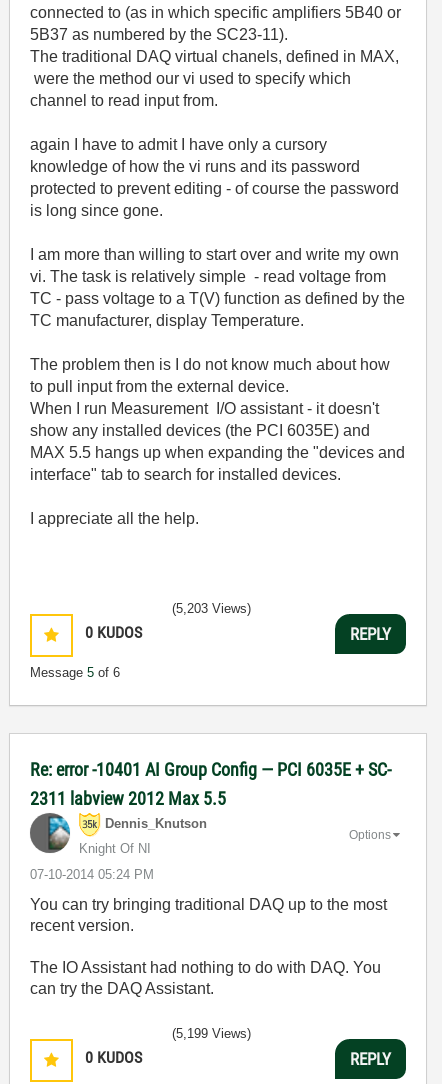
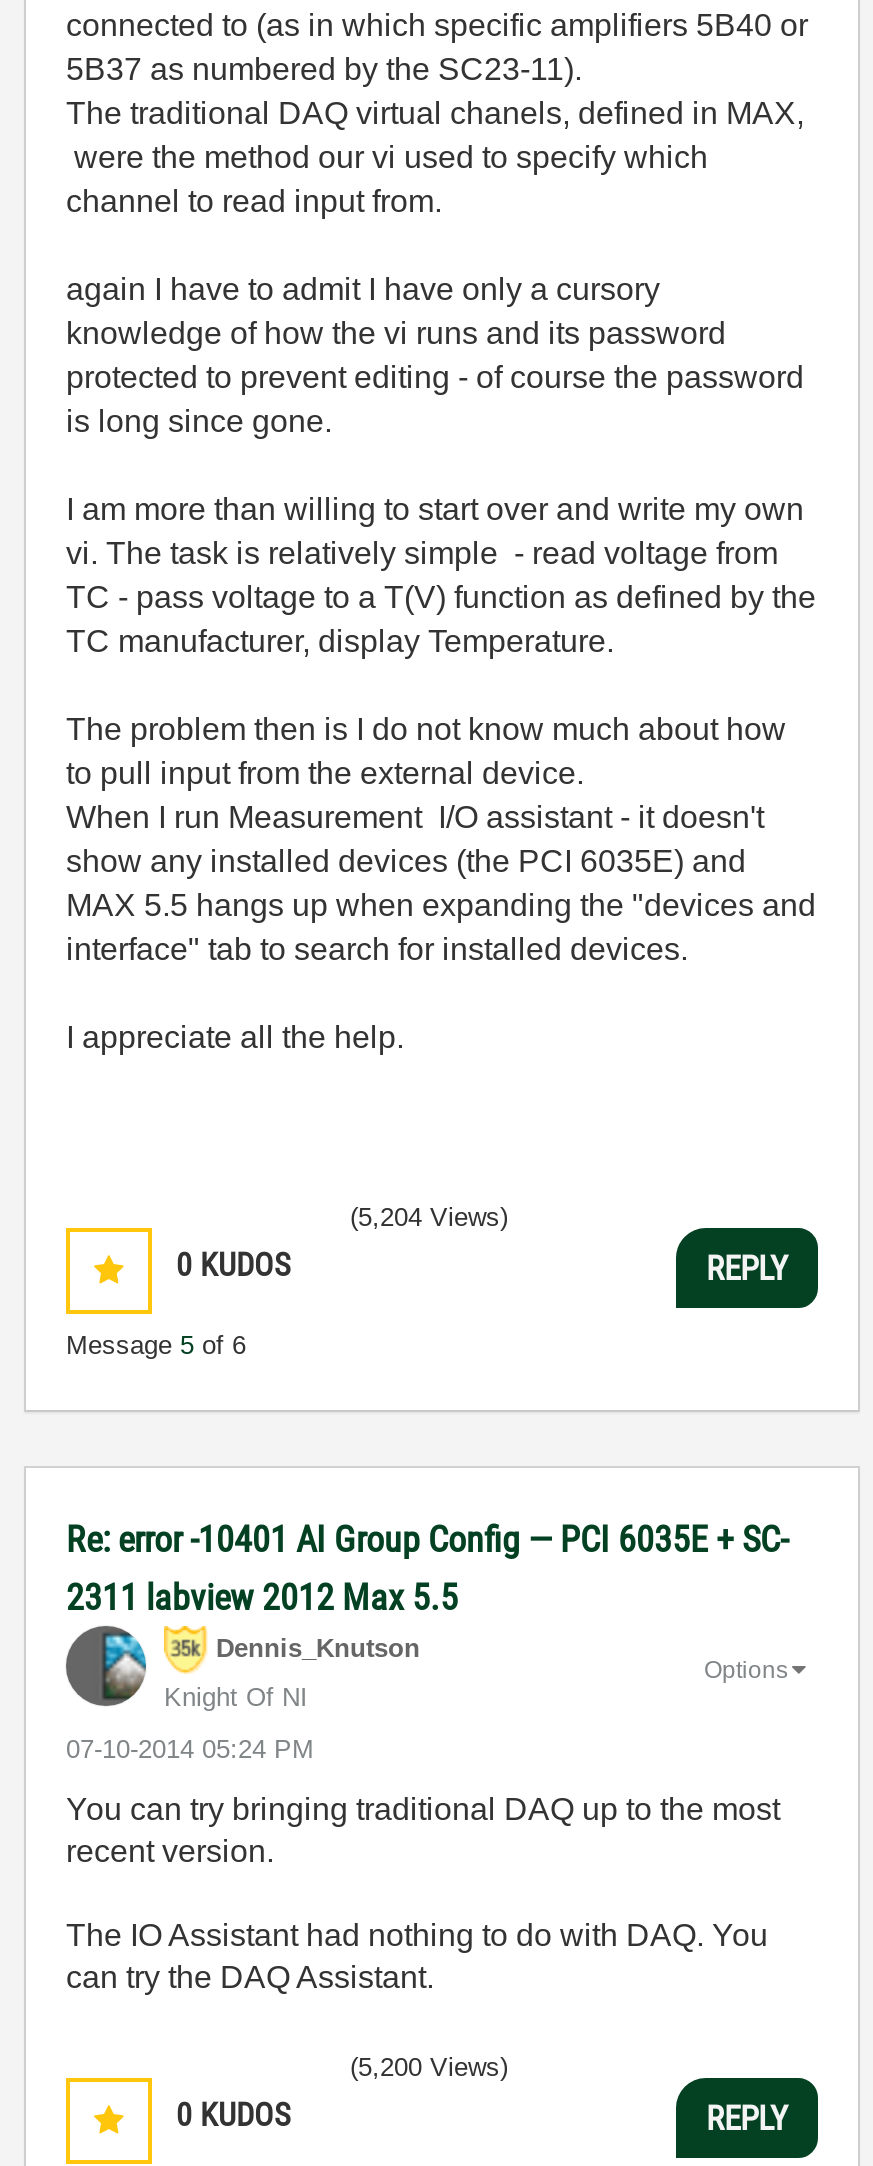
- (5,203 Views)
+ (5,204 Views)

- (5,199 Views)
+ (5,200 Views)
